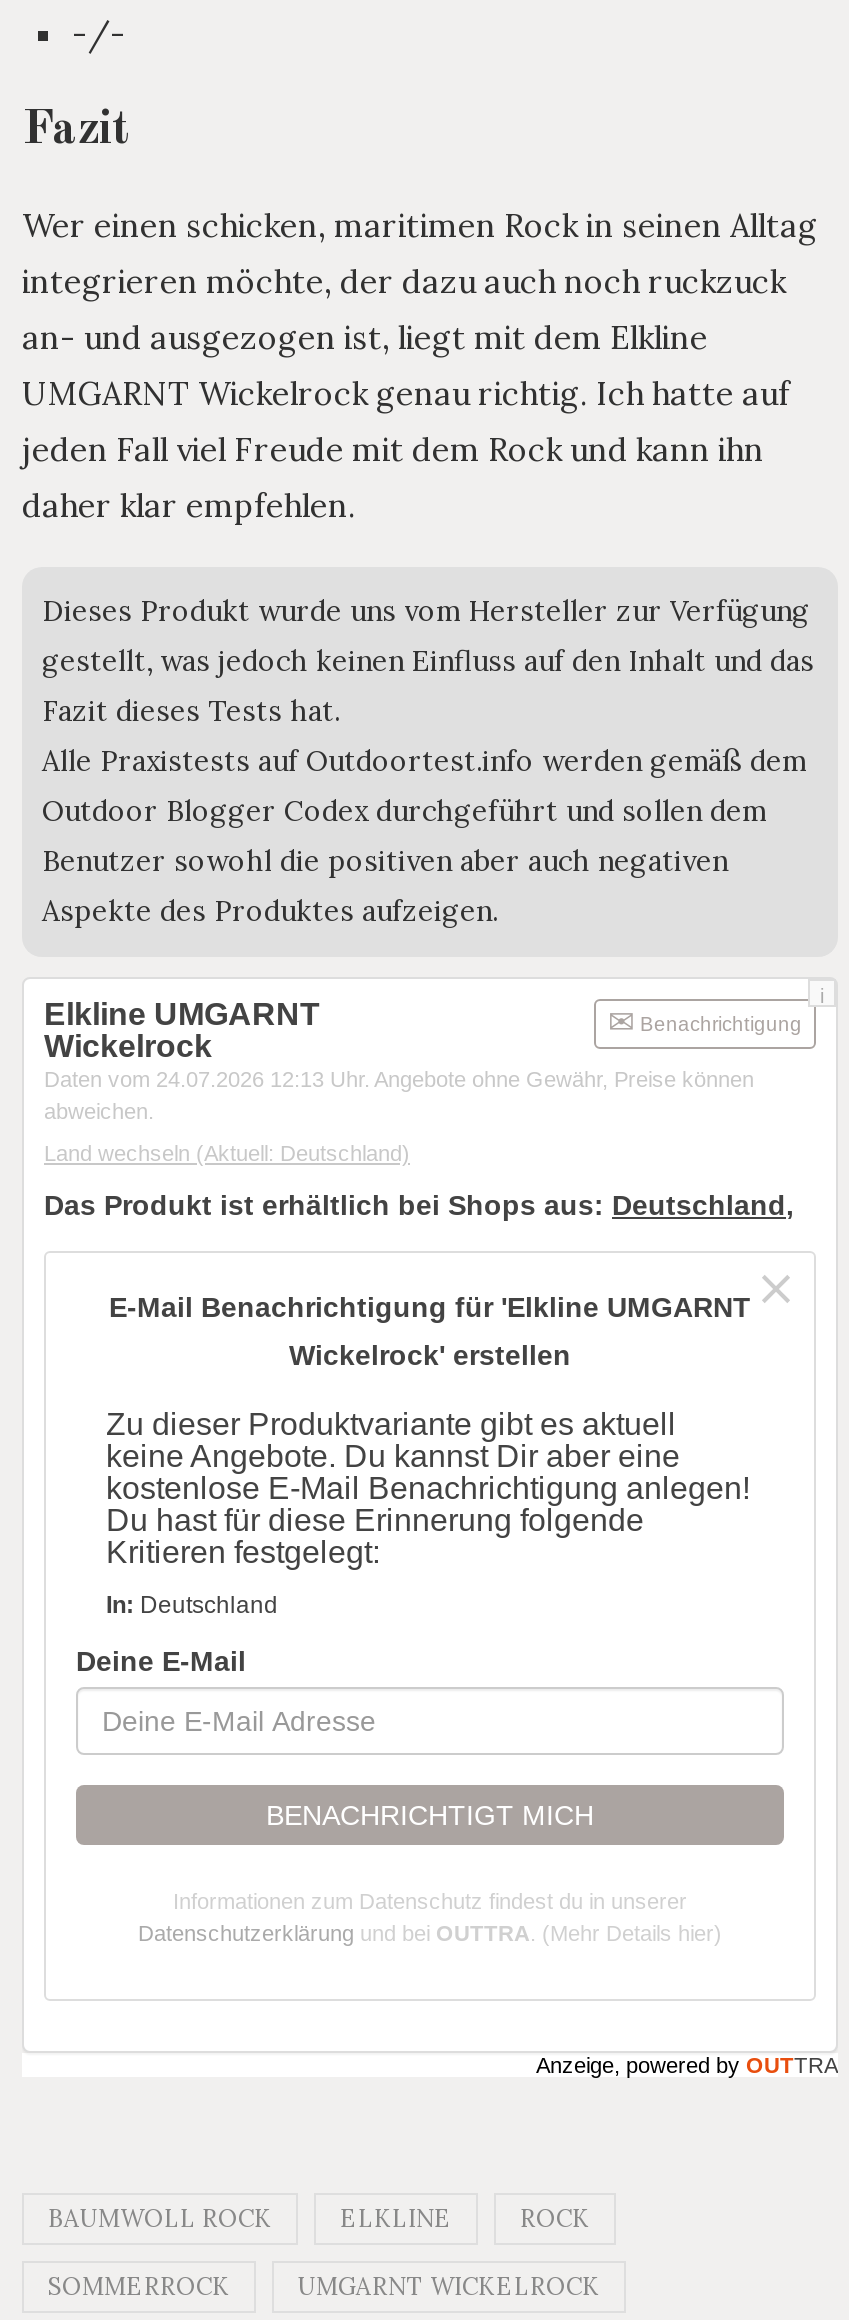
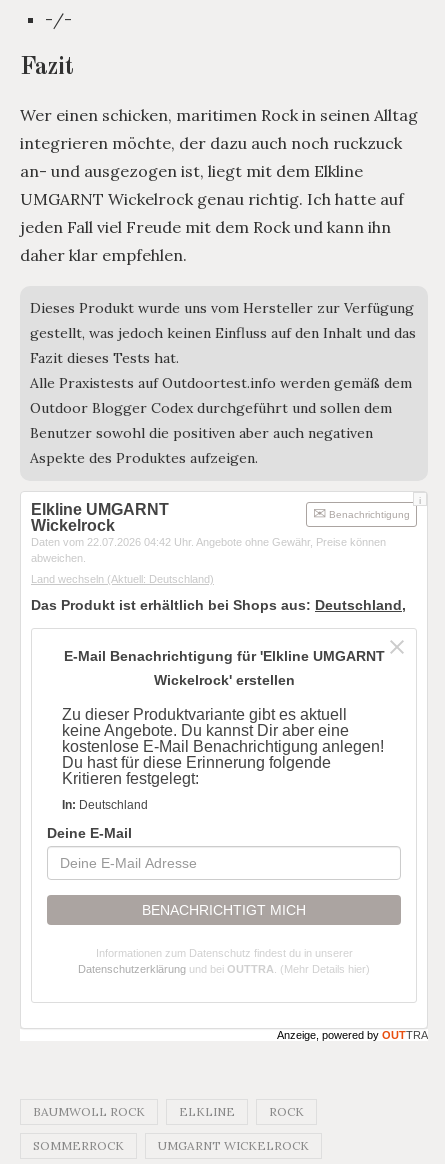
- Daten vom 24.07.2026 12:13 Uhr. Angebote ohne Gewähr, Preise können
+ Daten vom 22.07.2026 04:42 Uhr. Angebote ohne Gewähr, Preise können
